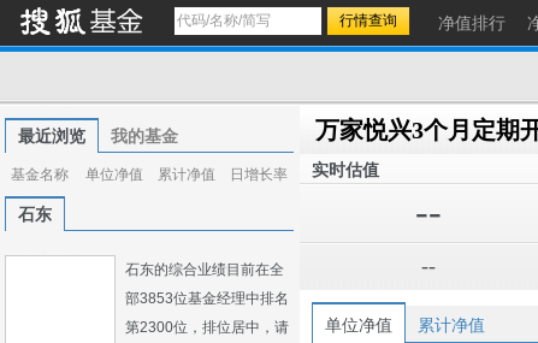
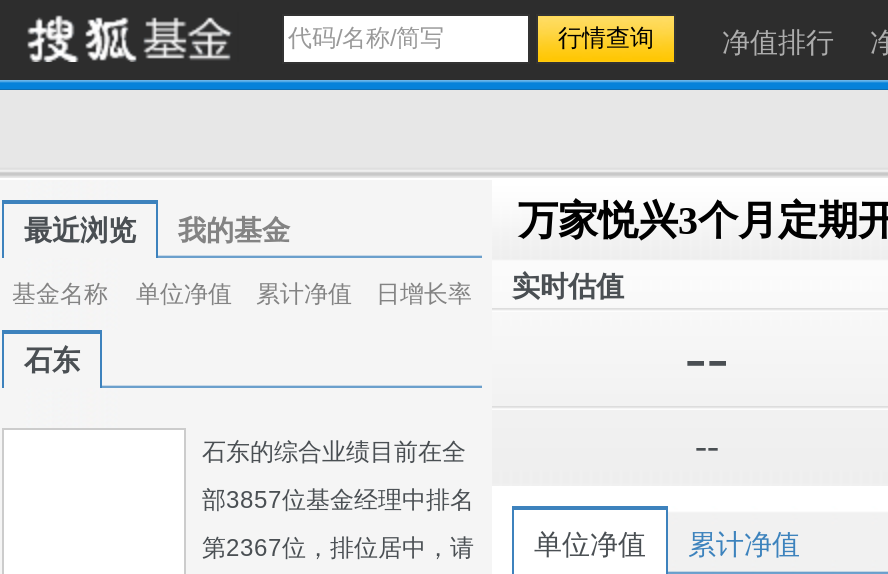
- 部3853位基金经理中排名
+ 部3857位基金经理中排名

- 第2300位，排位居中，请
+ 第2367位，排位居中，请
